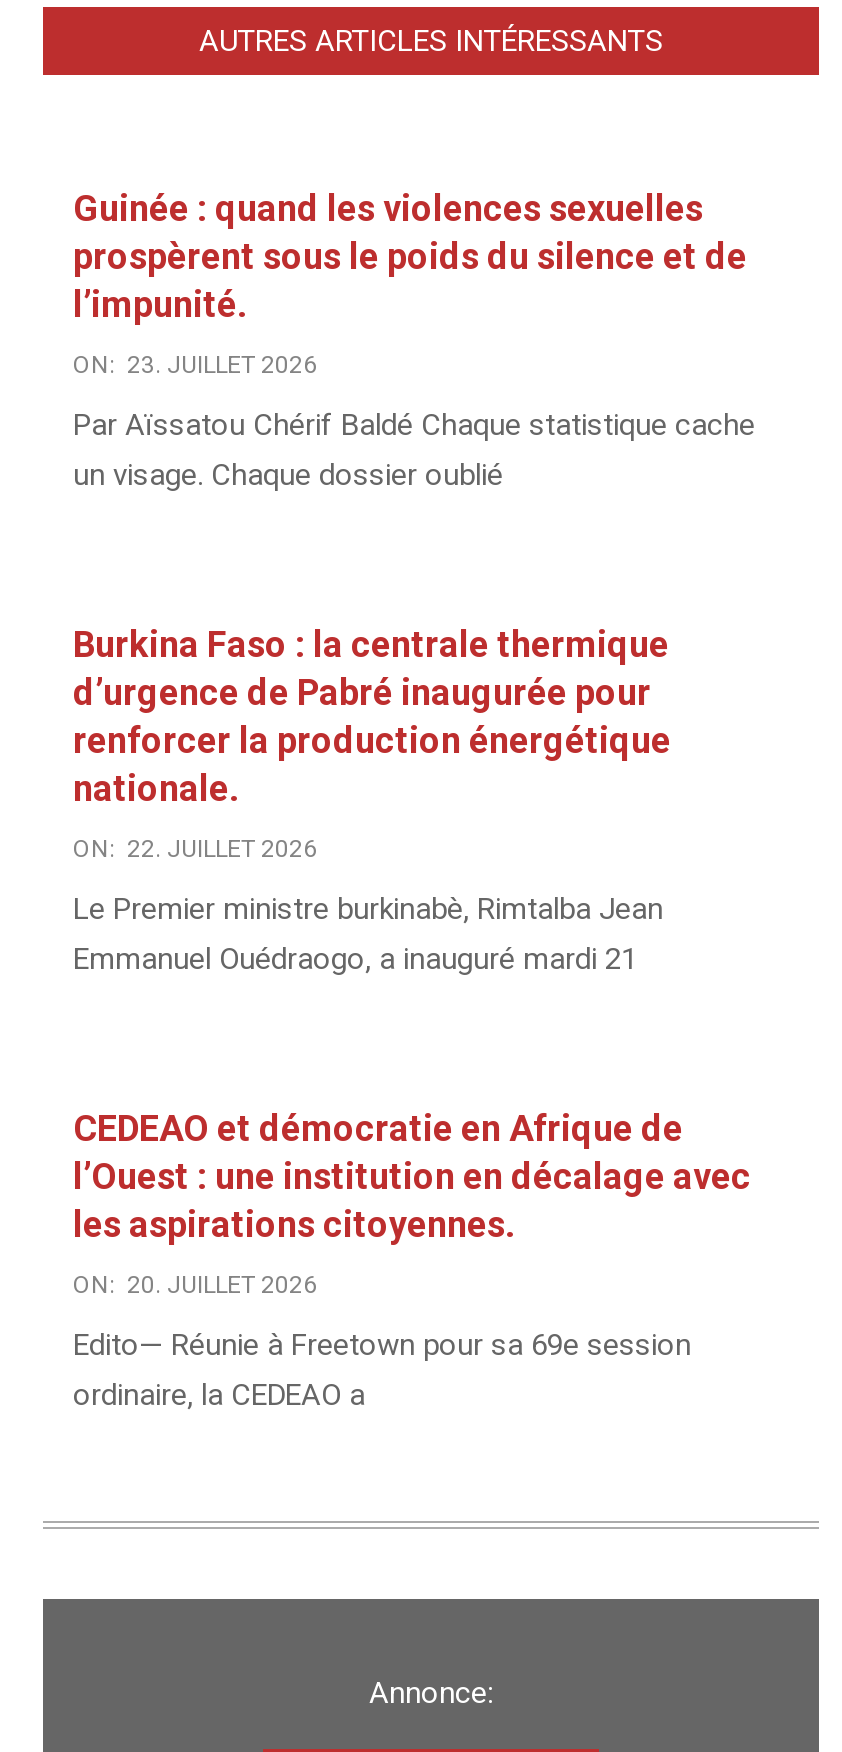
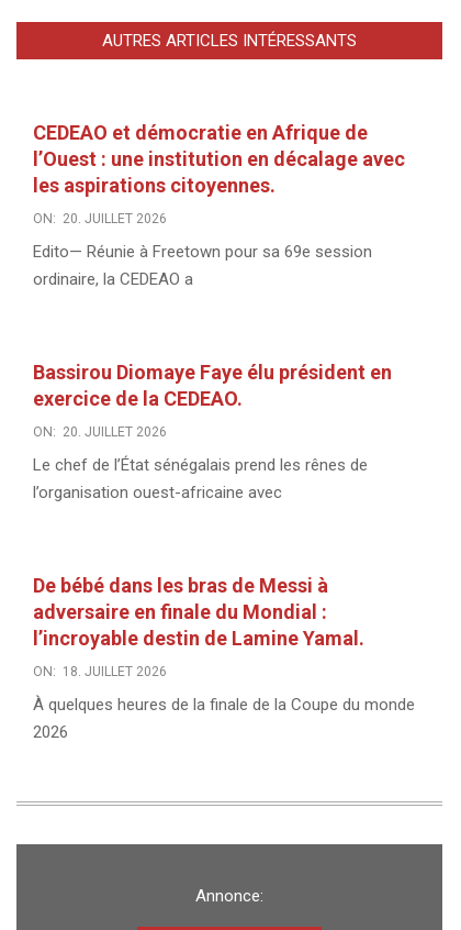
- Guinée : quand les violences sexuelles
- prospèrent sous le poids du silence et de
- l’impunité.
- ON: 23. JUILLET 2026
- Par Aïssatou Chérif Baldé Chaque statistique cache
- un visage. Chaque dossier oublié

- Burkina Faso : la centrale thermique
- d’urgence de Pabré inaugurée pour
- renforcer la production énergétique
- nationale.
- ON: 22. JUILLET 2026
- Le Premier ministre burkinabè, Rimtalba Jean
- Emmanuel Ouédraogo, a inauguré mardi 21

moved up: CEDEAO et démocratie en Afrique de | l’Ouest : une institution en décalage avec | les aspirations citoyennes. | ON: 20. JUILLET 2026 | Edito— Réunie à Freetown pour sa 69e session | ordinaire, la CEDEAO a

+ Bassirou Diomaye Faye élu président en
+ exercice de la CEDEAO.
+ ON: 20. JUILLET 2026
+ Le chef de l’État sénégalais prend les rênes de
+ l’organisation ouest-africaine avec

+ De bébé dans les bras de Messi à
+ adversaire en finale du Mondial :
+ l’incroyable destin de Lamine Yamal.
+ ON: 18. JUILLET 2026
+ À quelques heures de la finale de la Coupe du monde
+ 2026
